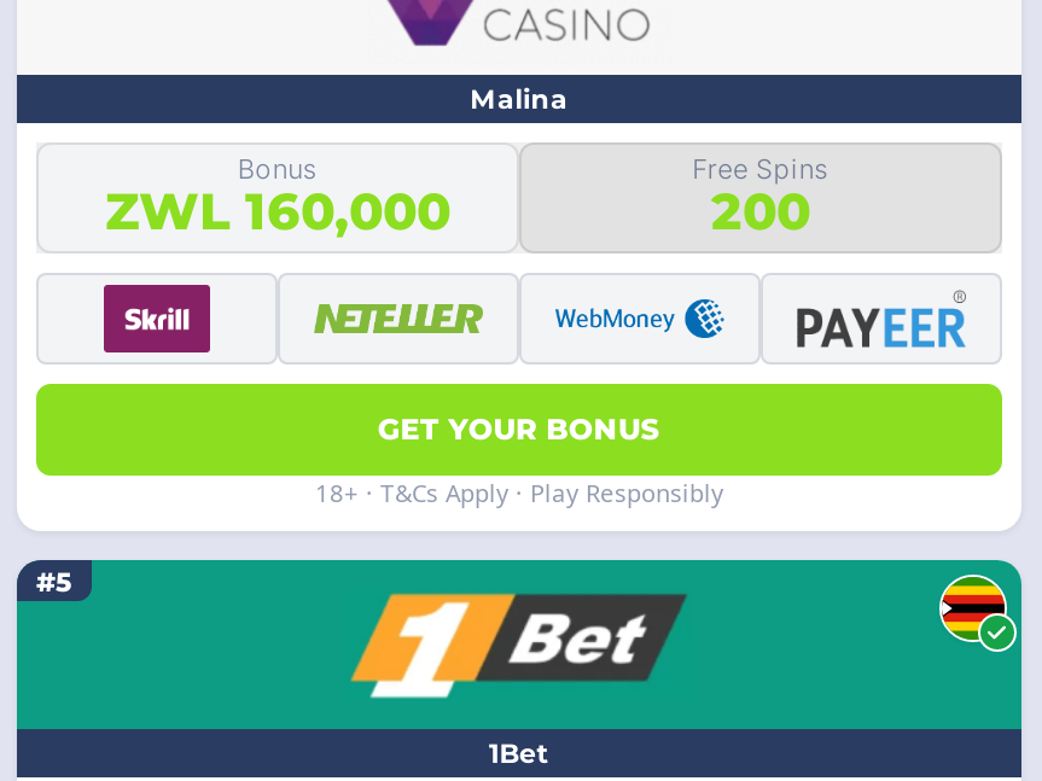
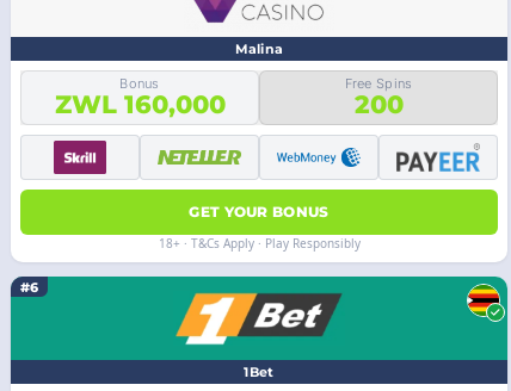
- #5
+ #6
